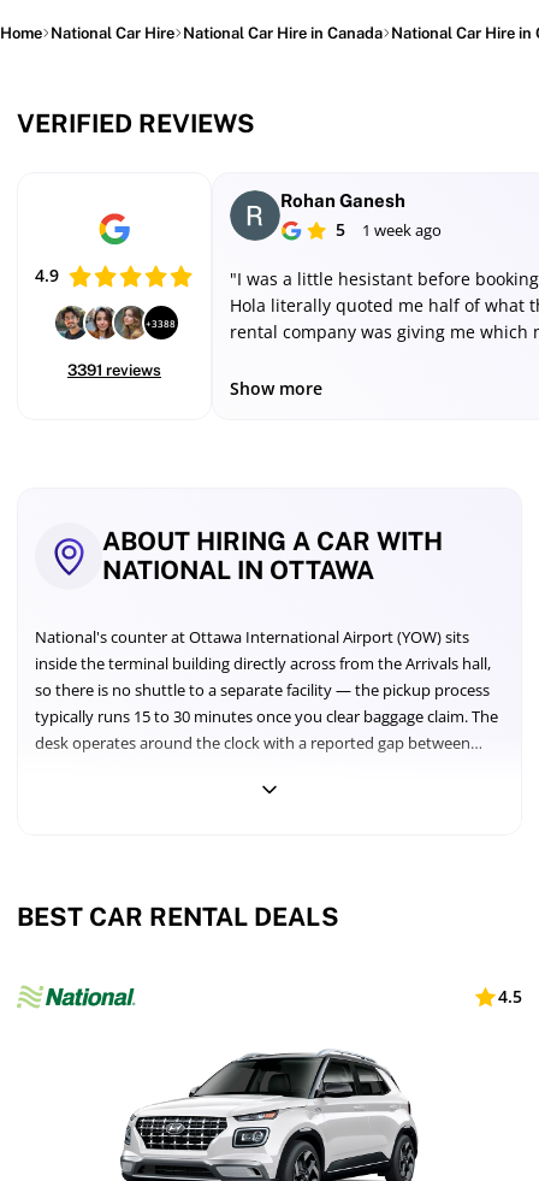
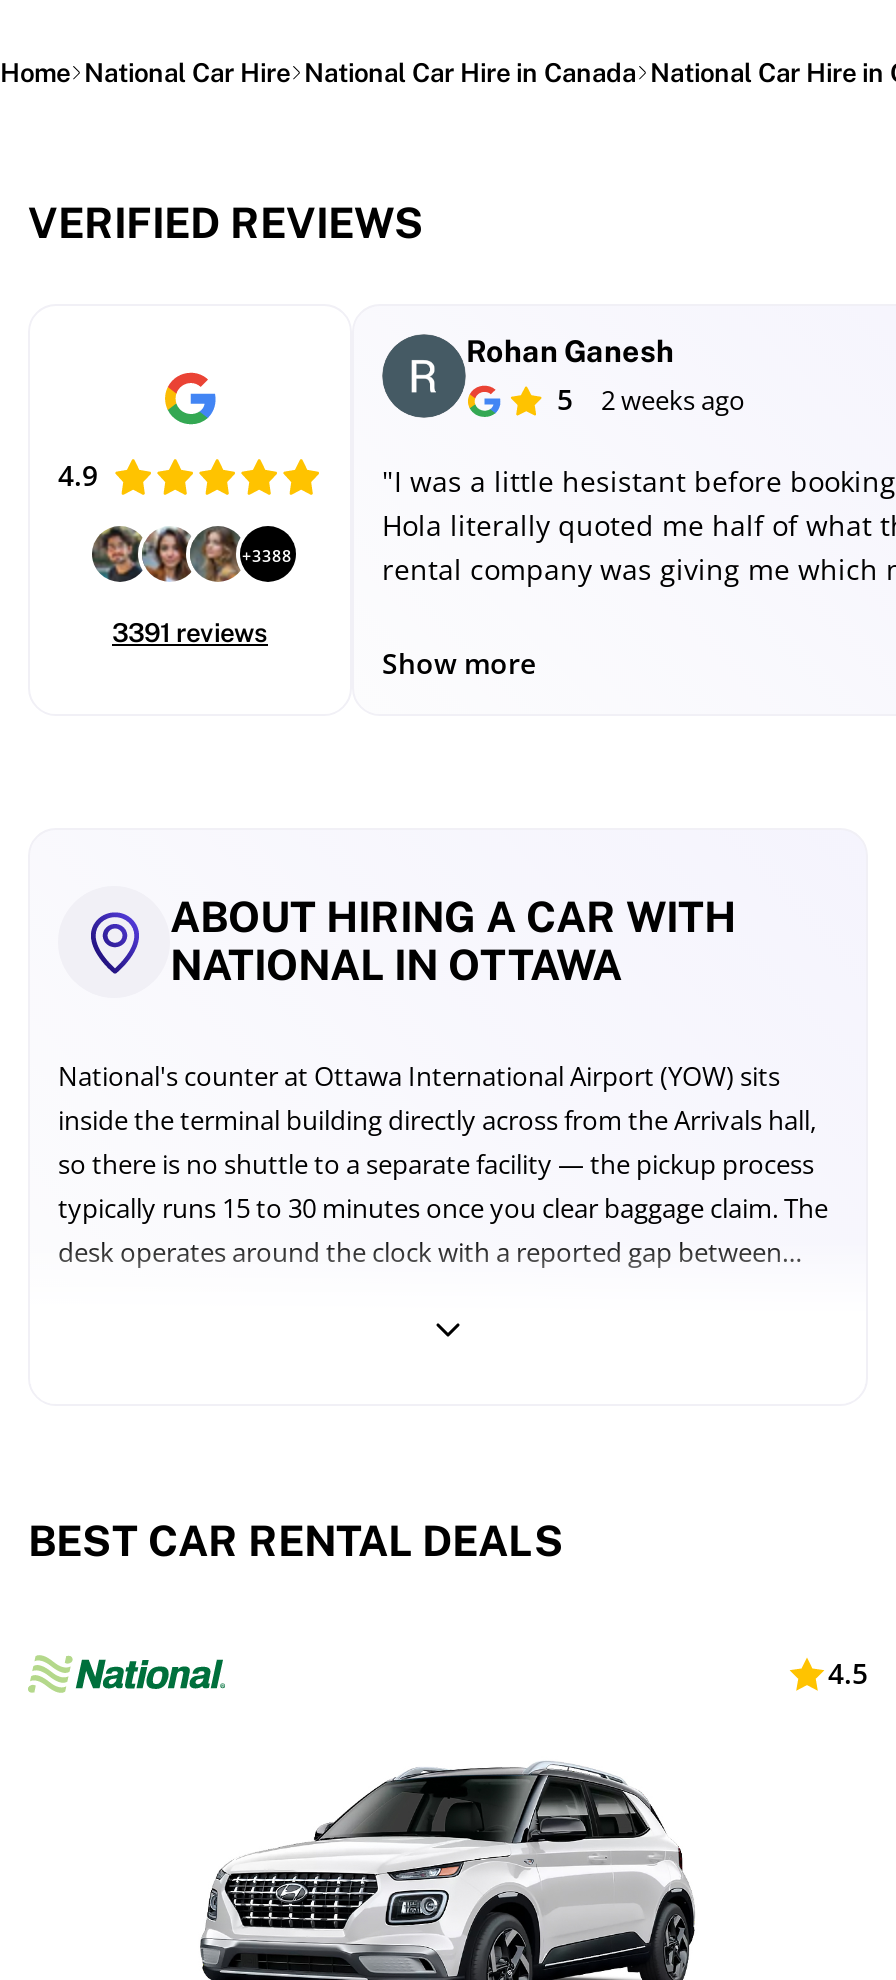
- 5 1 week ago
+ 5 2 weeks ago
